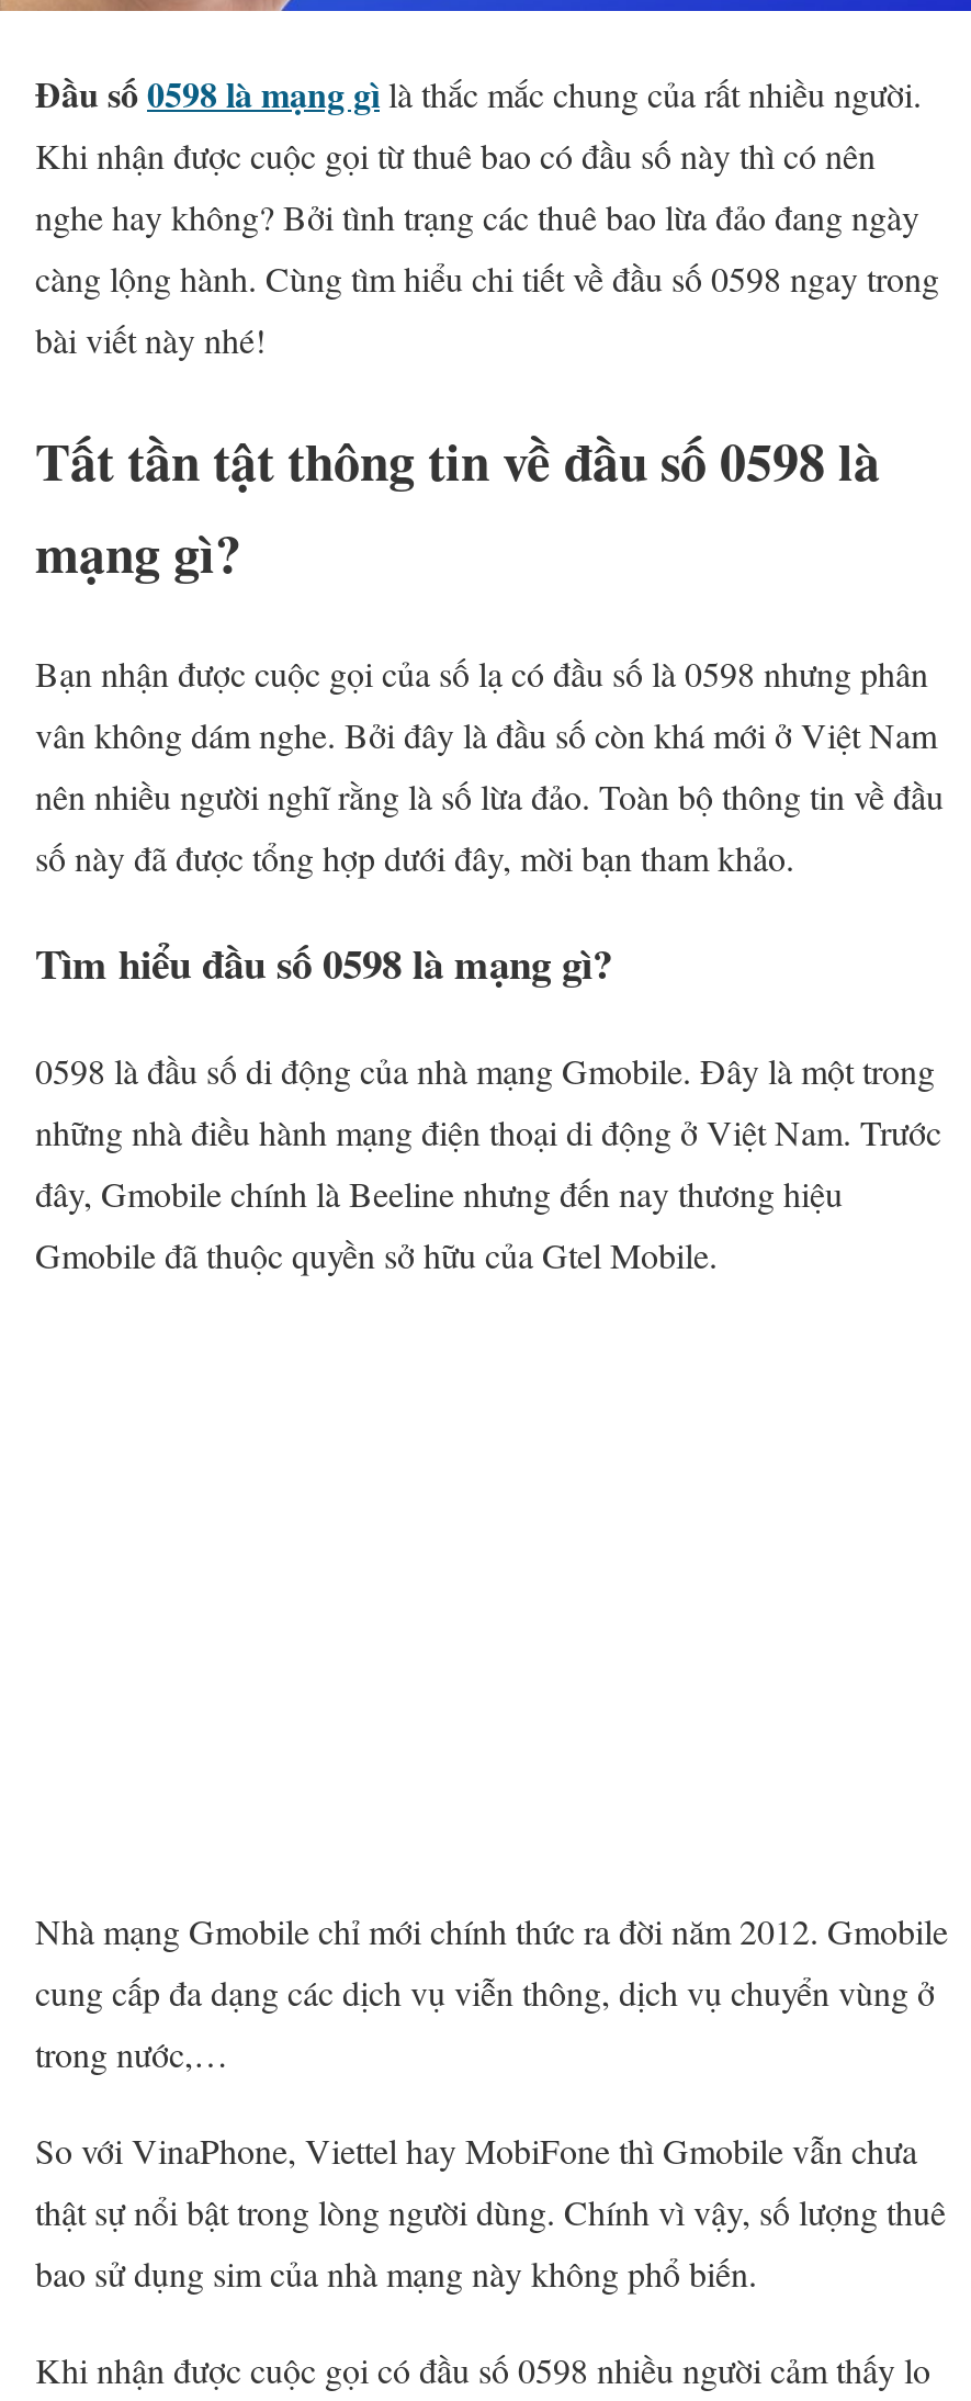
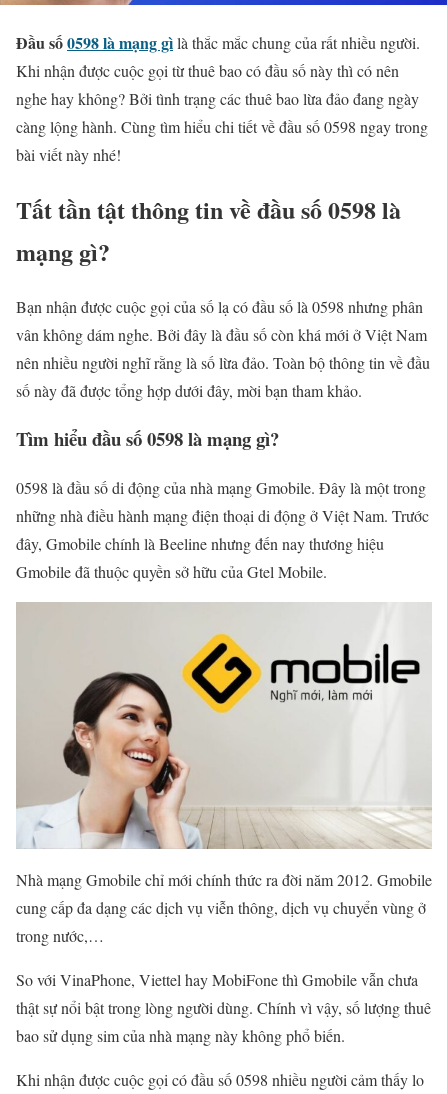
+ [image]
